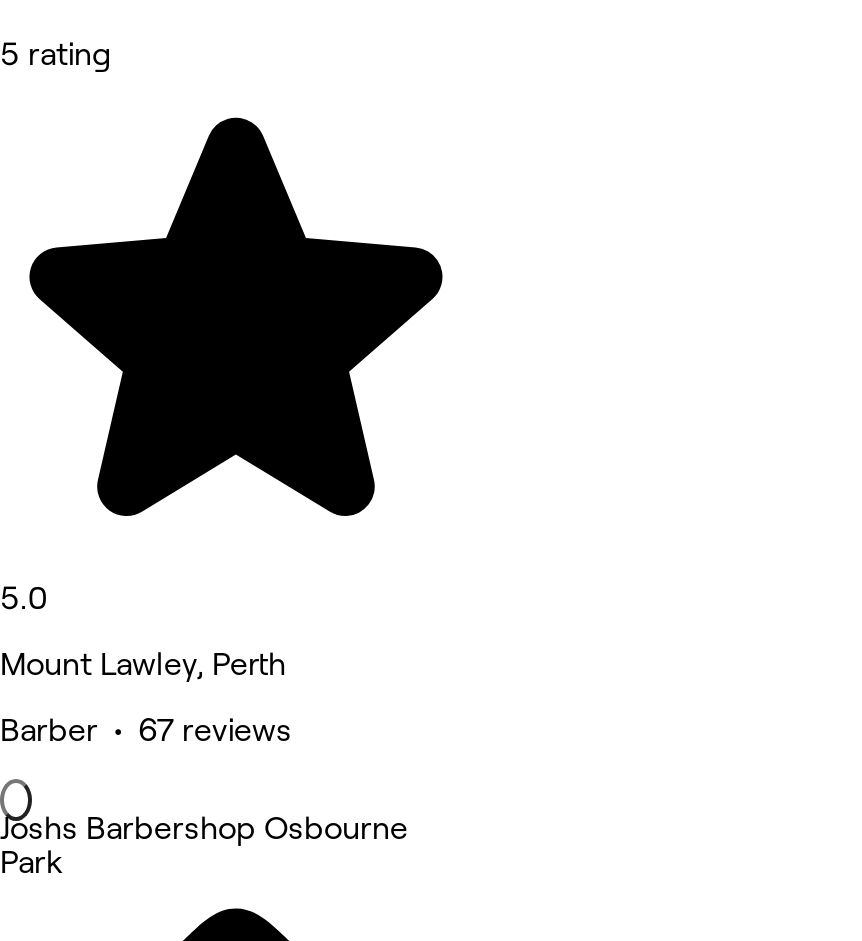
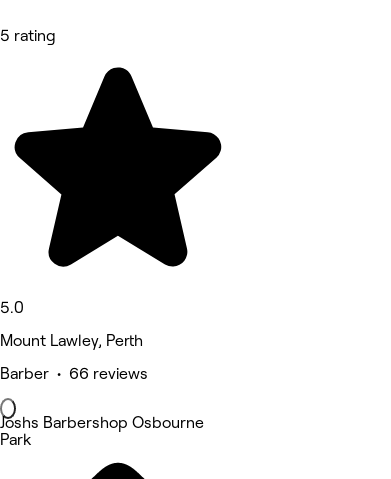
- Barber • 67 reviews
+ Barber • 66 reviews
